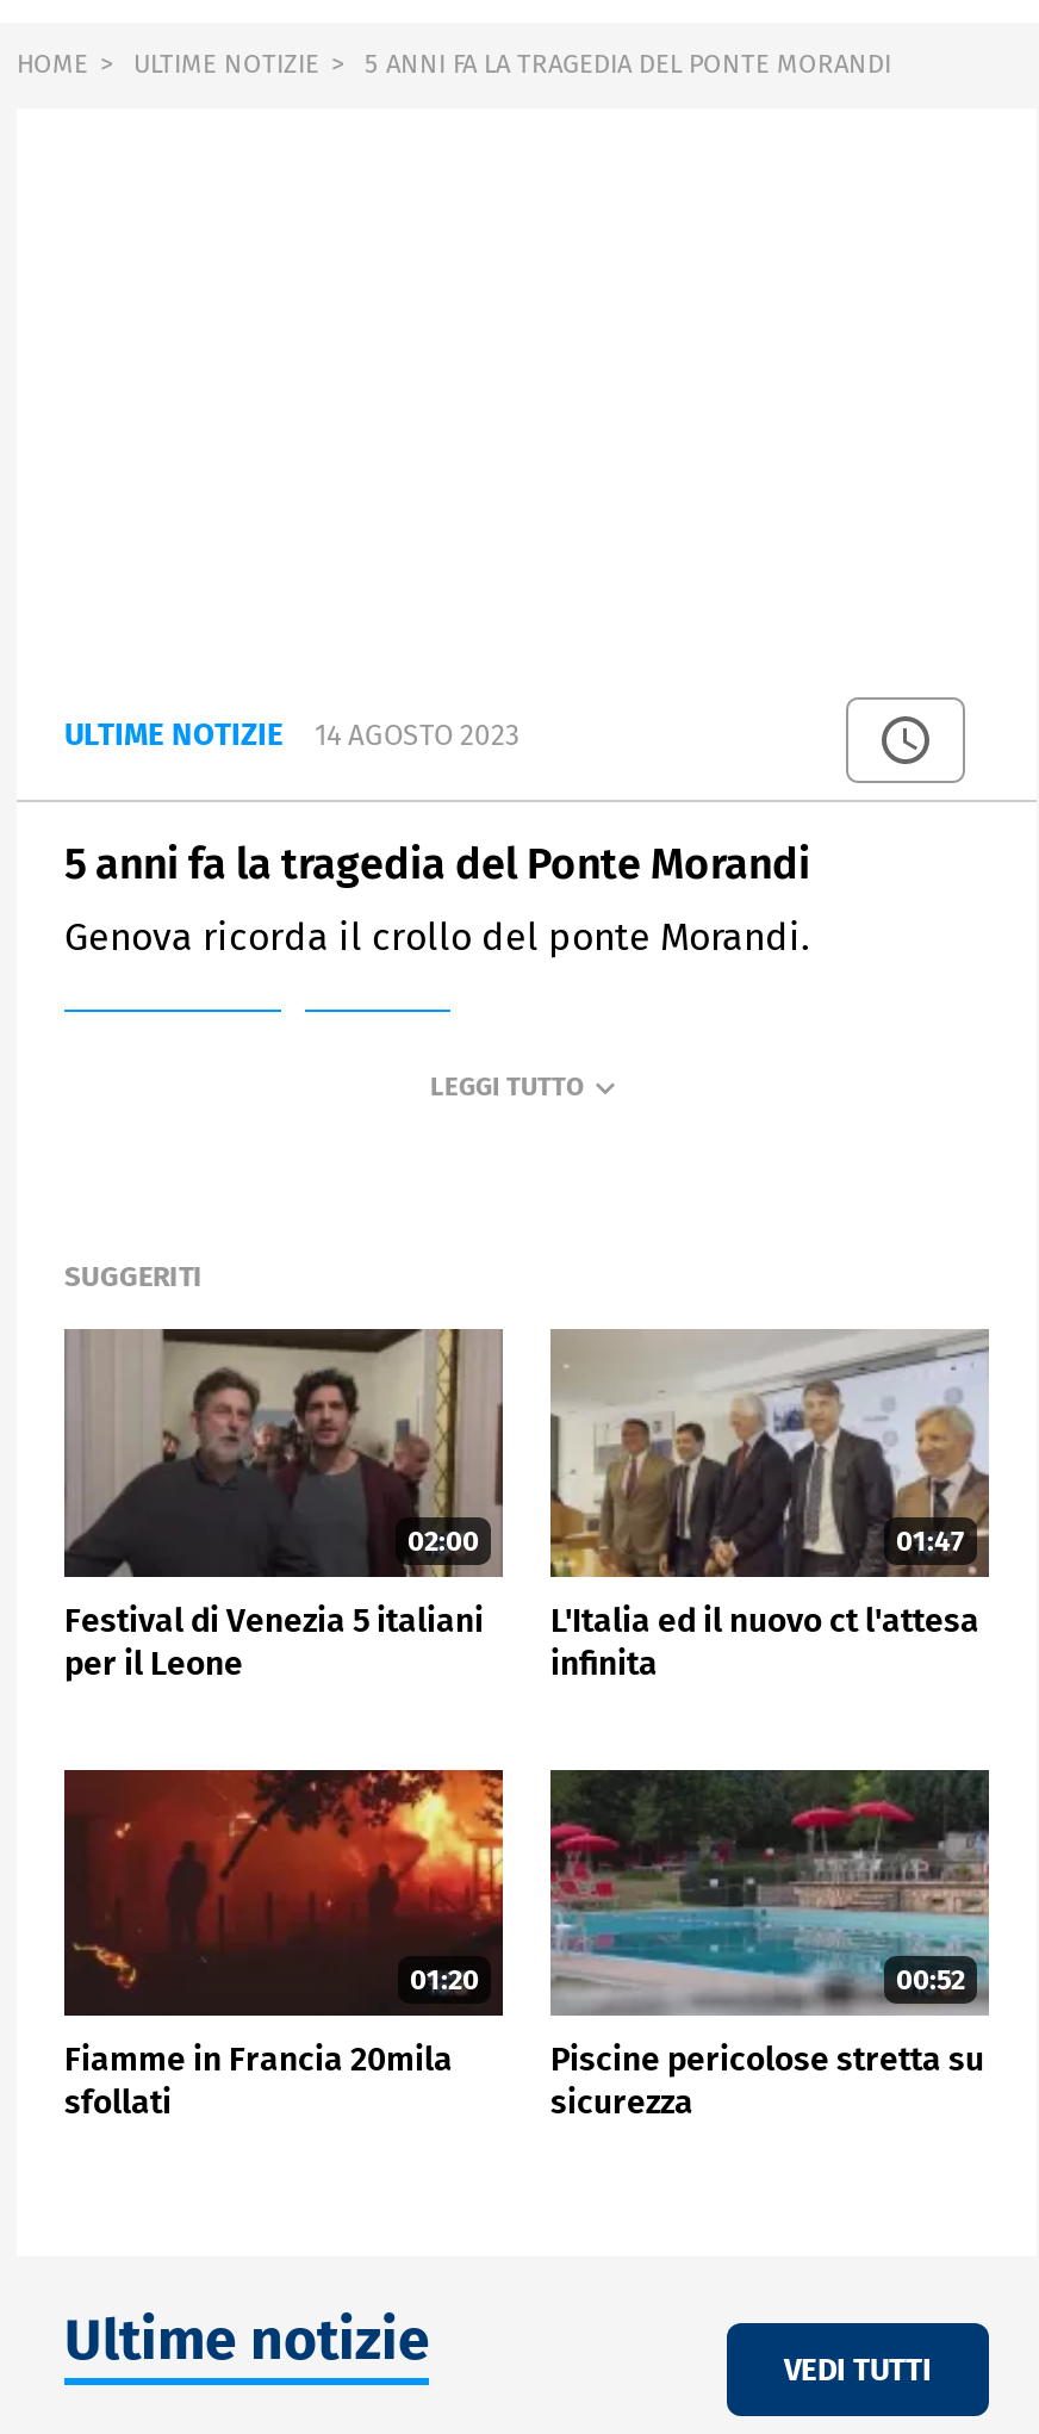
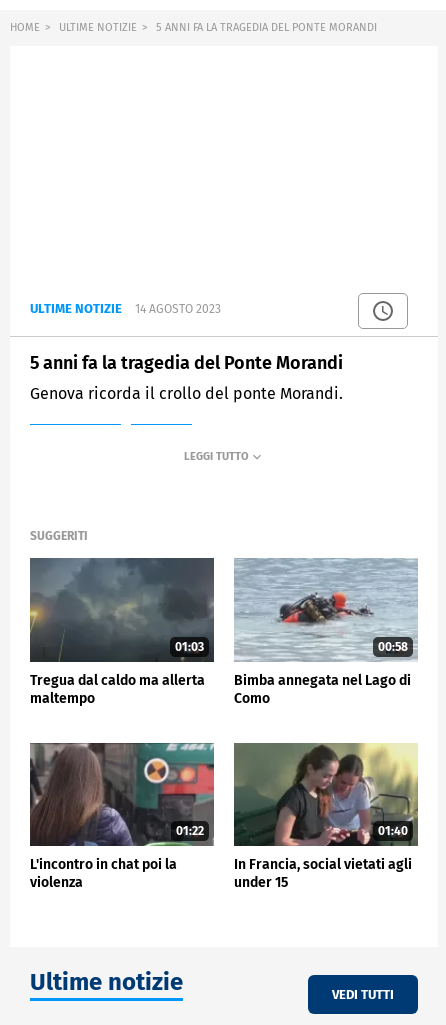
- [image]
- 02:00
+ [image]
+ 01:03

- [image]
- 01:47
+ [image]
+ 00:58

- Festival di Venezia 5 italiani
- per il Leone
+ Tregua dal caldo ma allerta
+ maltempo

- L'Italia ed il nuovo ct l'attesa
- infinita
+ Bimba annegata nel Lago di
+ Como

- [image]
- 01:20
+ [image]
+ 01:22

- [image]
- 00:52
+ [image]
+ 01:40

- Fiamme in Francia 20mila
- sfollati
+ L'incontro in chat poi la
+ violenza

- Piscine pericolose stretta su
- sicurezza
+ In Francia, social vietati agli
+ under 15
